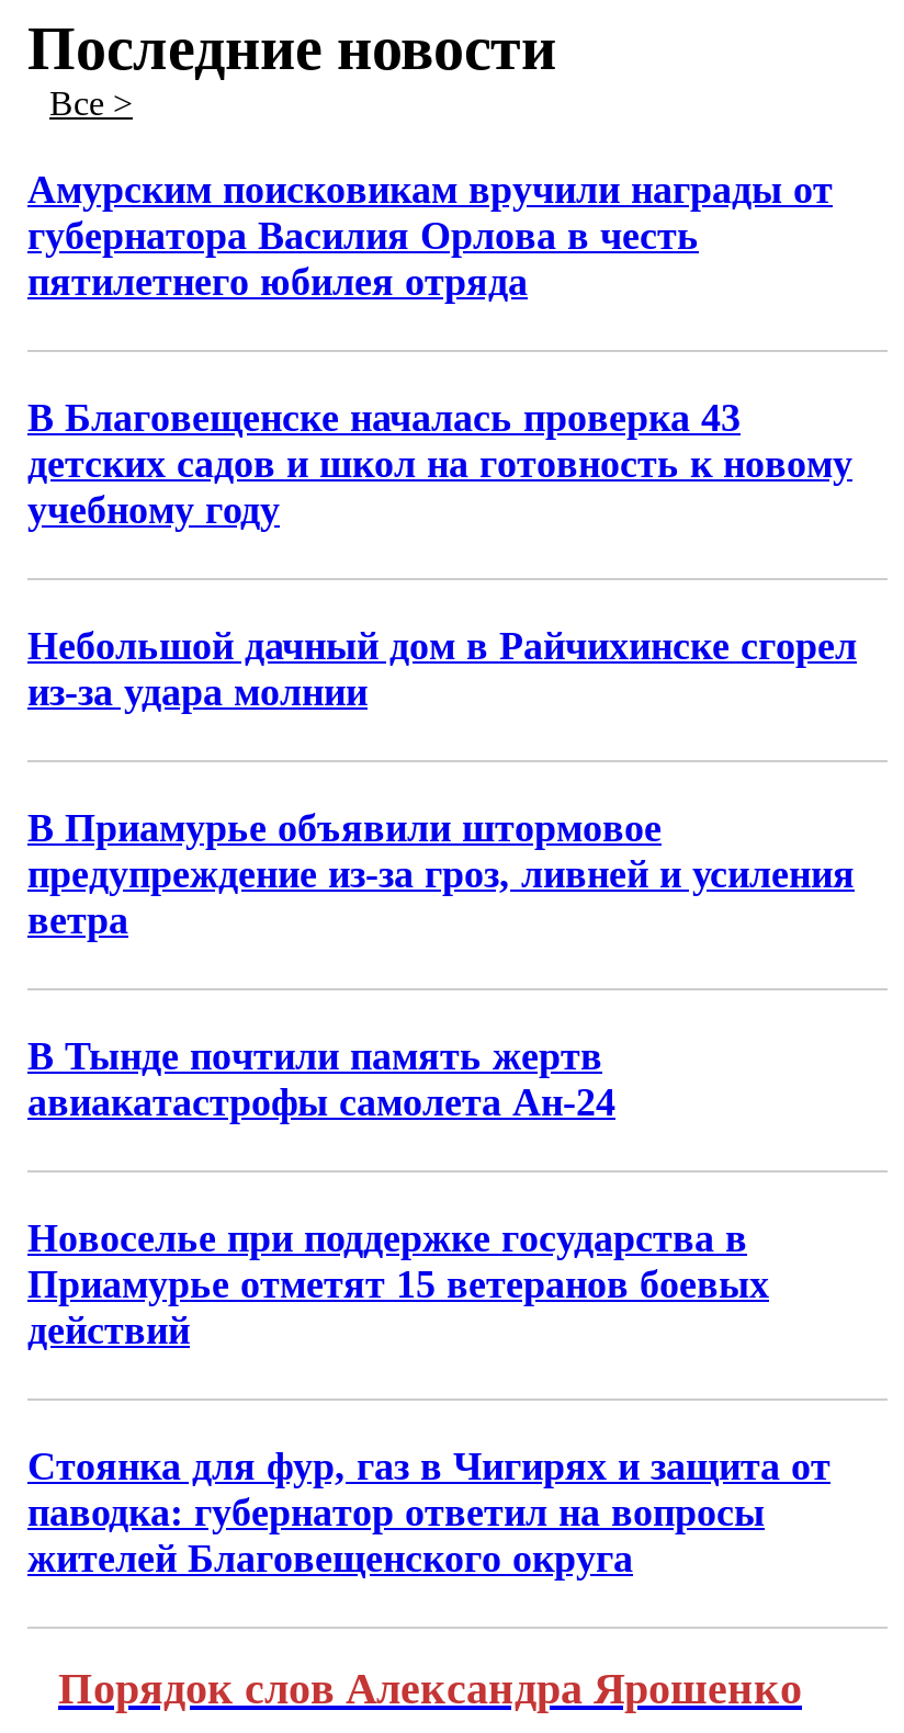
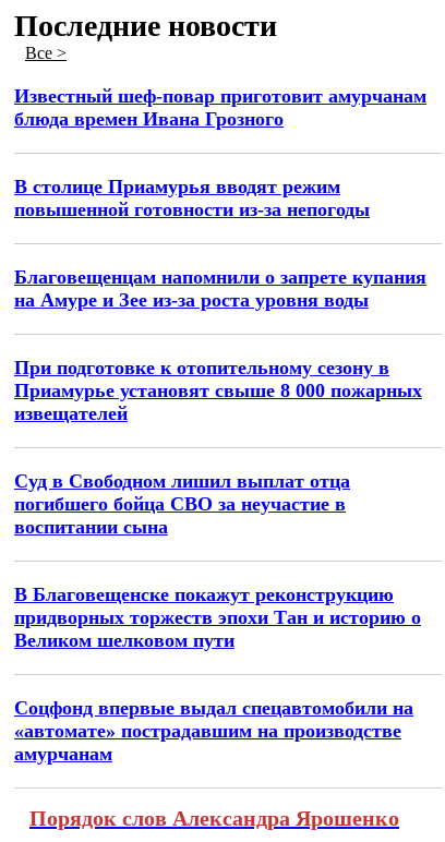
- Амурским поисковикам вручили награды от
- губернатора Василия Орлова в честь
- пятилетнего юбилея отряда
+ Известный шеф-повар приготовит амурчанам
+ блюда времен Ивана Грозного

- В Благовещенске началась проверка 43
- детских садов и школ на готовность к новому
- учебному году
+ В столице Приамурья вводят режим
+ повышенной готовности из-за непогоды

- Небольшой дачный дом в Райчихинске сгорел
- из-за удара молнии
+ Благовещенцам напомнили о запрете купания
+ на Амуре и Зее из-за роста уровня воды

- В Приамурье объявили штормовое
- предупреждение из-за гроз, ливней и усиления
- ветра
+ При подготовке к отопительному сезону в
+ Приамурье установят свыше 8 000 пожарных
+ извещателей

- В Тынде почтили память жертв
- авиакатастрофы самолета Ан-24
+ Суд в Свободном лишил выплат отца
+ погибшего бойца СВО за неучастие в
+ воспитании сына

- Новоселье при поддержке государства в
- Приамурье отметят 15 ветеранов боевых
- действий
+ В Благовещенске покажут реконструкцию
+ придворных торжеств эпохи Тан и историю о
+ Великом шелковом пути

- Стоянка для фур, газ в Чигирях и защита от
- паводка: губернатор ответил на вопросы
- жителей Благовещенского округа
+ Соцфонд впервые выдал спецавтомобили на
+ «автомате» пострадавшим на производстве
+ амурчанам
